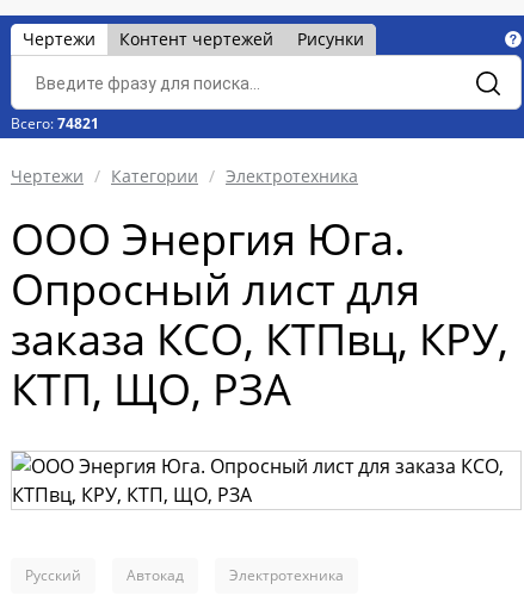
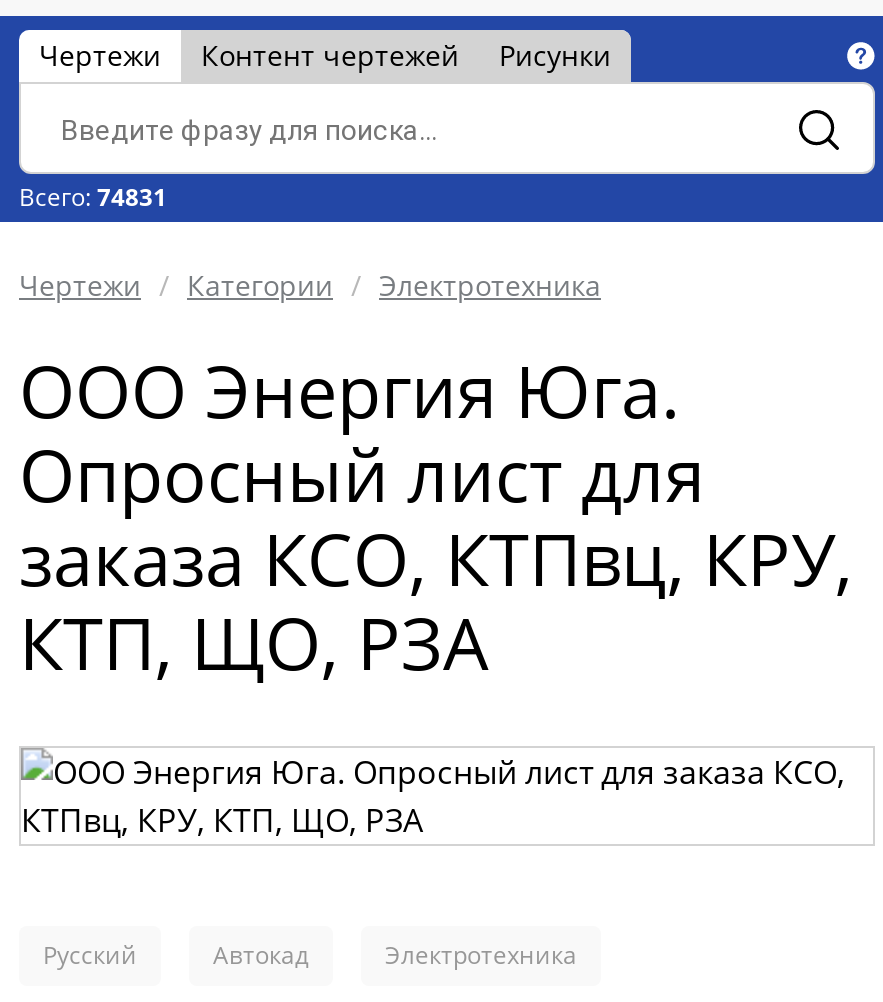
- Всего: 74821
+ Всего: 74831
